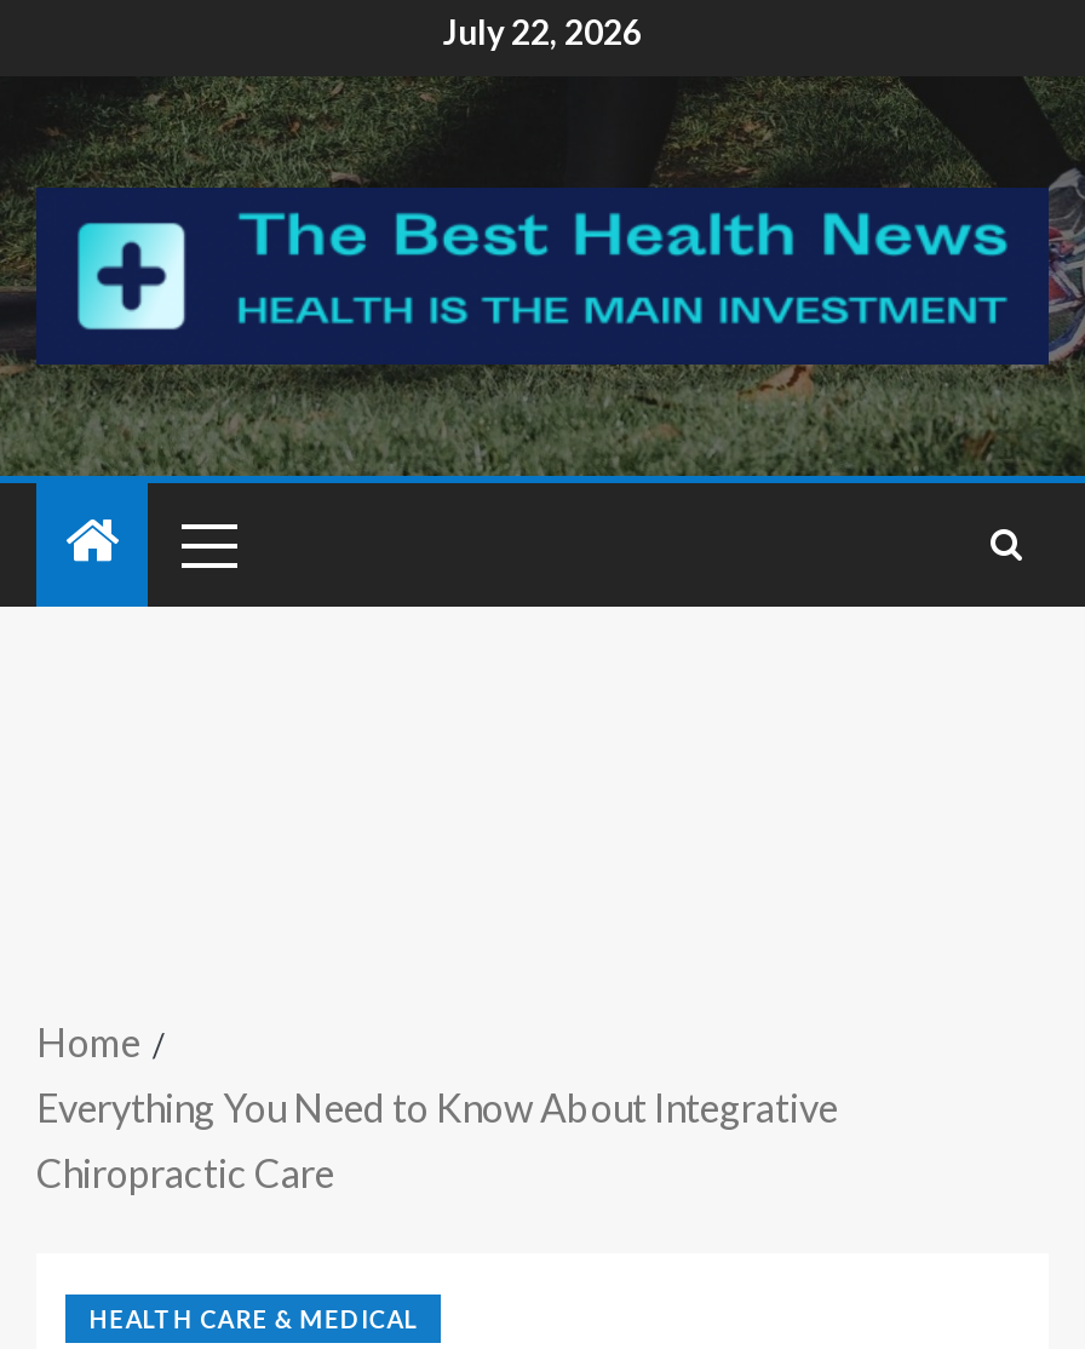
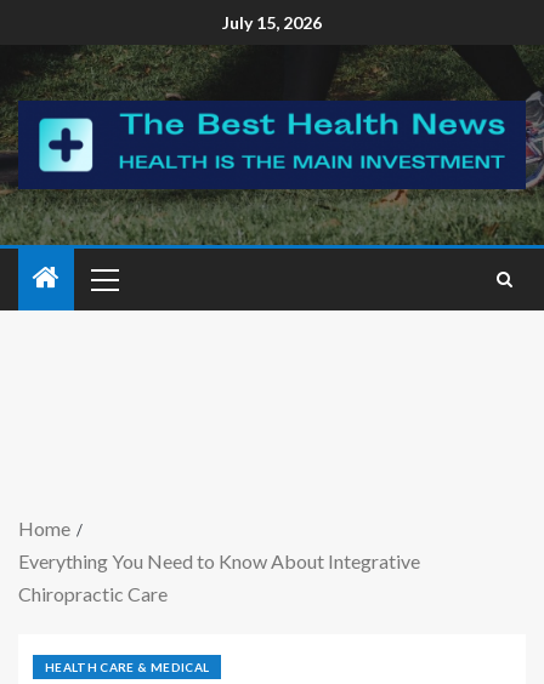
- July 22, 2026
+ July 15, 2026
